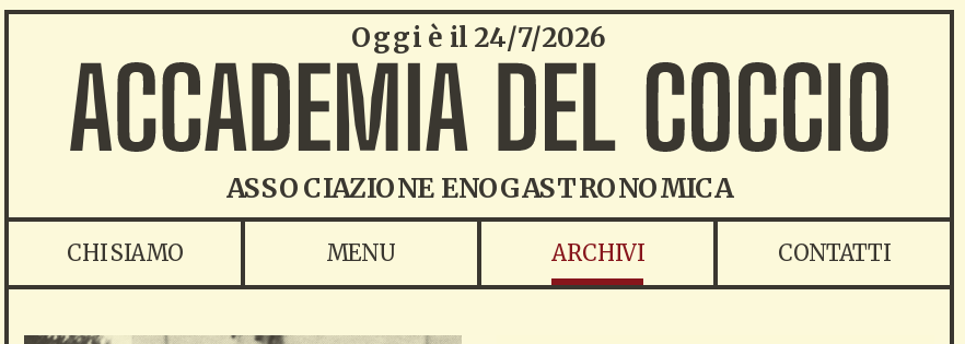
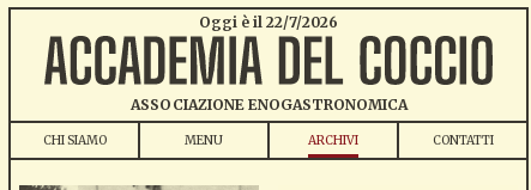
- Oggi è il 24/7/2026
+ Oggi è il 22/7/2026
